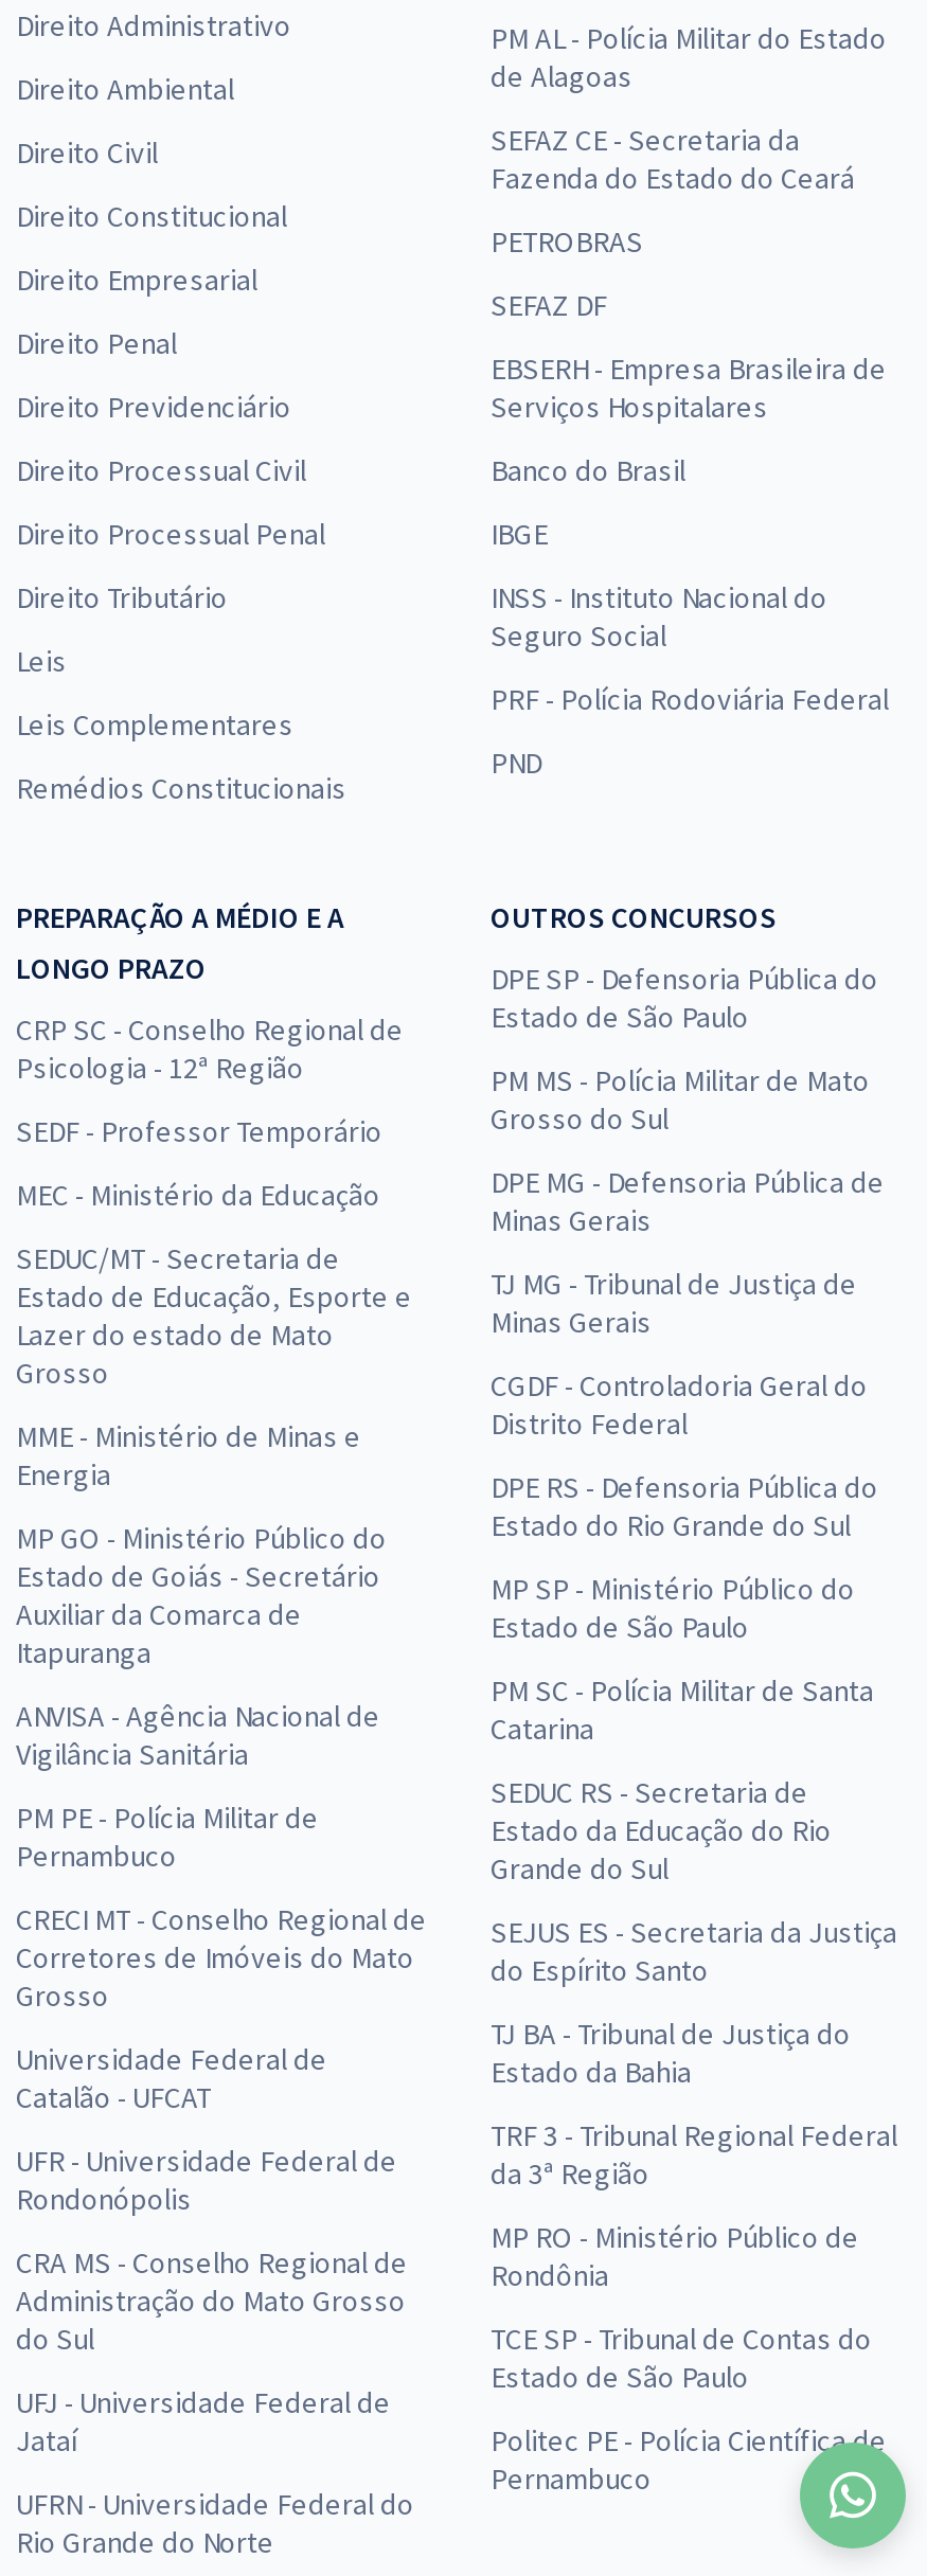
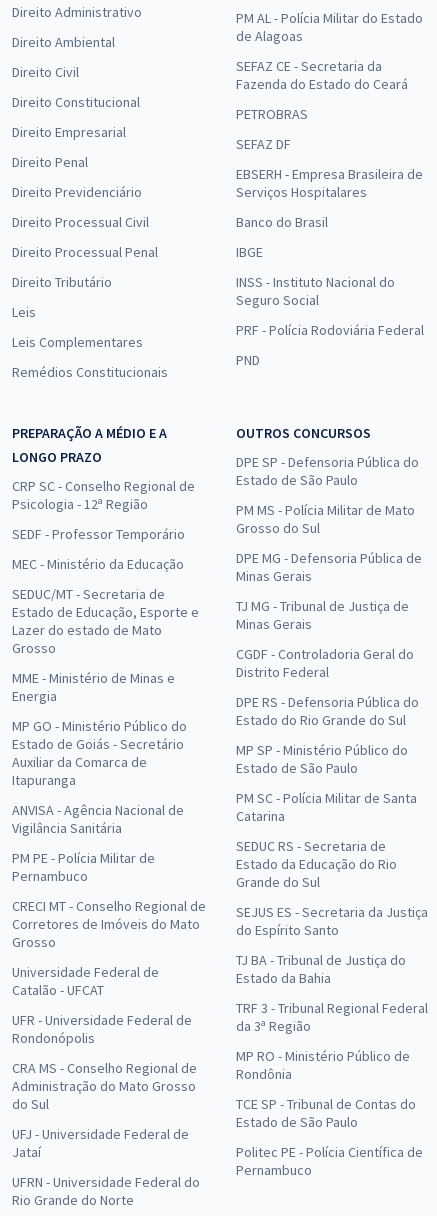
- [image]
